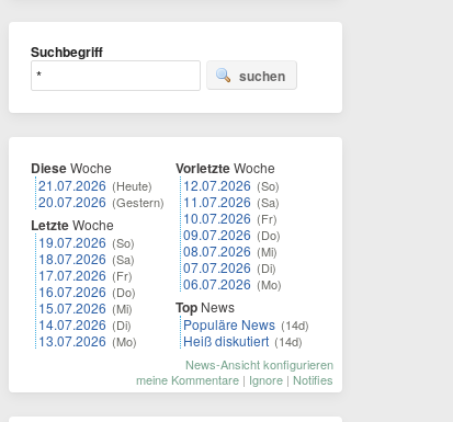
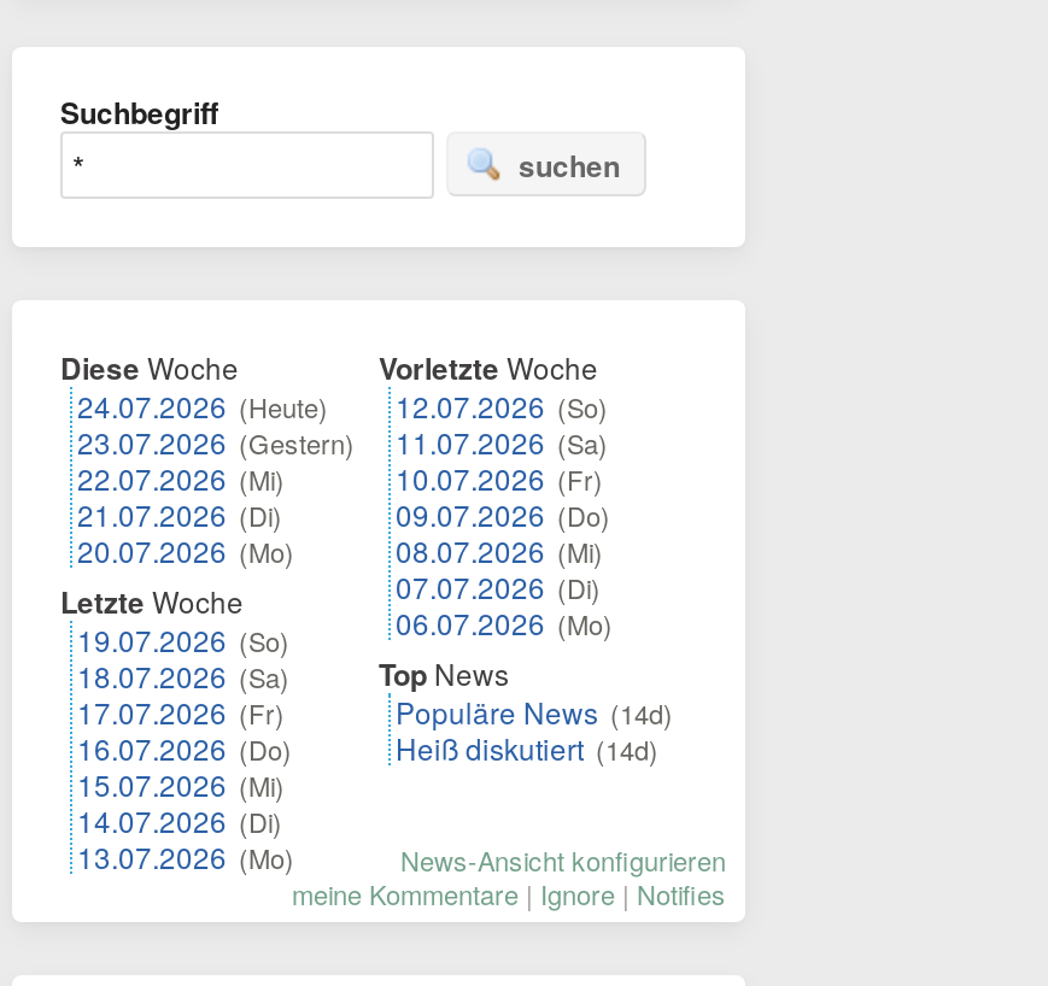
- 21.07.2026 (Heute)
- 20.07.2026 (Gestern)
+ 24.07.2026 (Heute)
+ 23.07.2026 (Gestern)
+ 22.07.2026 (Mi)
+ 21.07.2026 (Di)
+ 20.07.2026 (Mo)

moved down: Letzte Woche | 19.07.2026 (So) | 18.07.2026 (Sa) | 17.07.2026 (Fr) | 16.07.2026 (Do) | 15.07.2026 (Mi) | 14.07.2026 (Di) | 13.07.2026 (Mo)
